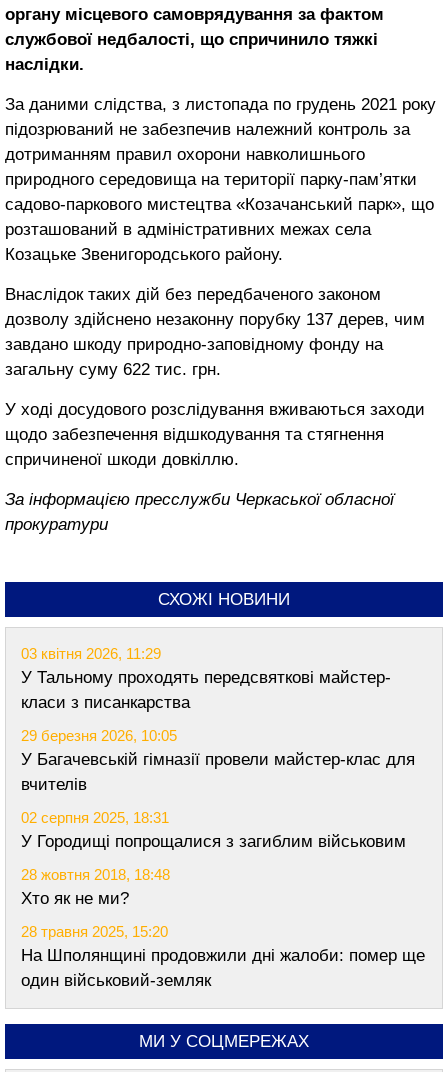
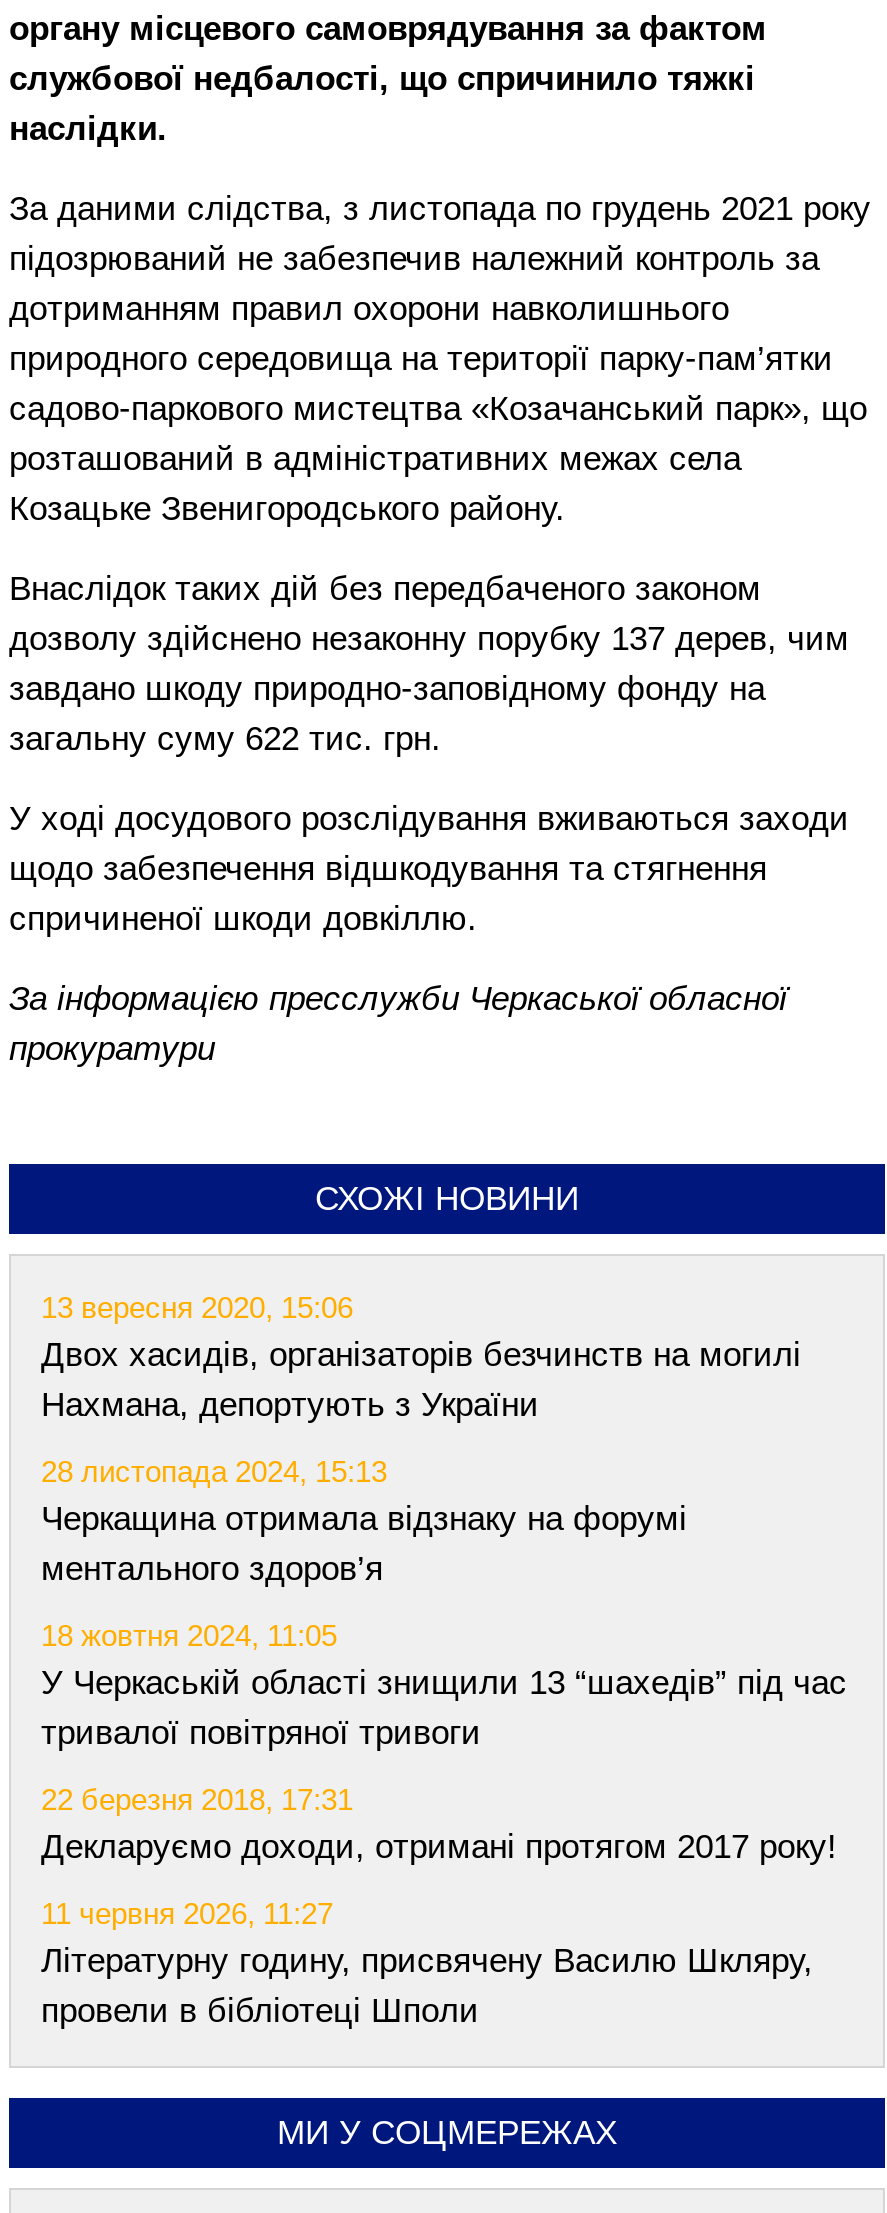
- 03 квітня 2026, 11:29
- У Тальному проходять передсвяткові майстер-
- класи з писанкарства
+ 13 вересня 2020, 15:06
+ Двох хасидів, організаторів безчинств на могилі
+ Нахмана, депортують з України

- 29 березня 2026, 10:05
- У Багачевській гімназії провели майстер-клас для
- вчителів
+ 28 листопада 2024, 15:13
+ Черкащина отримала відзнаку на форумі
+ ментального здоров’я

- 02 серпня 2025, 18:31
- У Городищі попрощалися з загиблим військовим
+ 18 жовтня 2024, 11:05
+ У Черкаській області знищили 13 “шахедів” під час
+ тривалої повітряної тривоги

- 28 жовтня 2018, 18:48
- Хто як не ми?
+ 22 березня 2018, 17:31
+ Декларуємо доходи, отримані протягом 2017 року!

- 28 травня 2025, 15:20
- На Шполянщині продовжили дні жалоби: помер ще
- один військовий-земляк
+ 11 червня 2026, 11:27
+ Літературну годину, присвячену Василю Шкляру,
+ провели в бібліотеці Шполи
